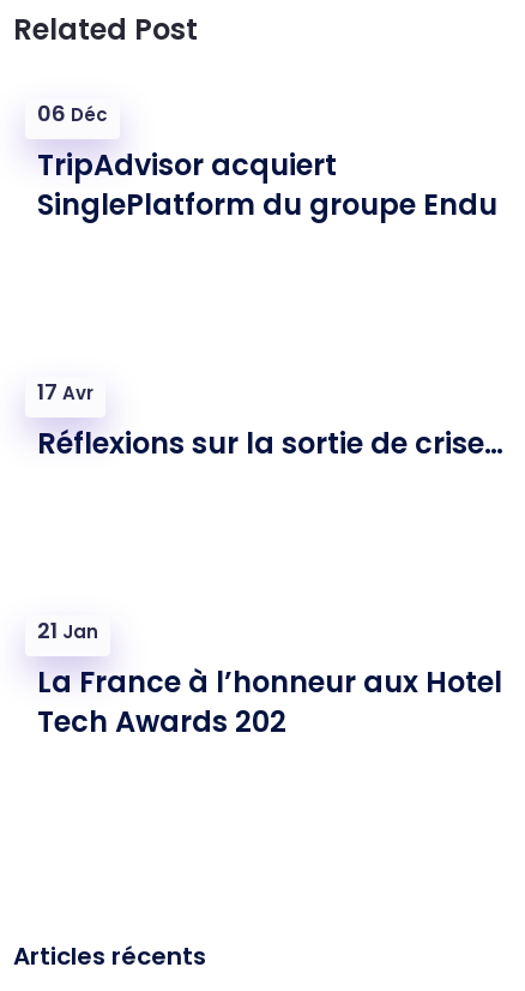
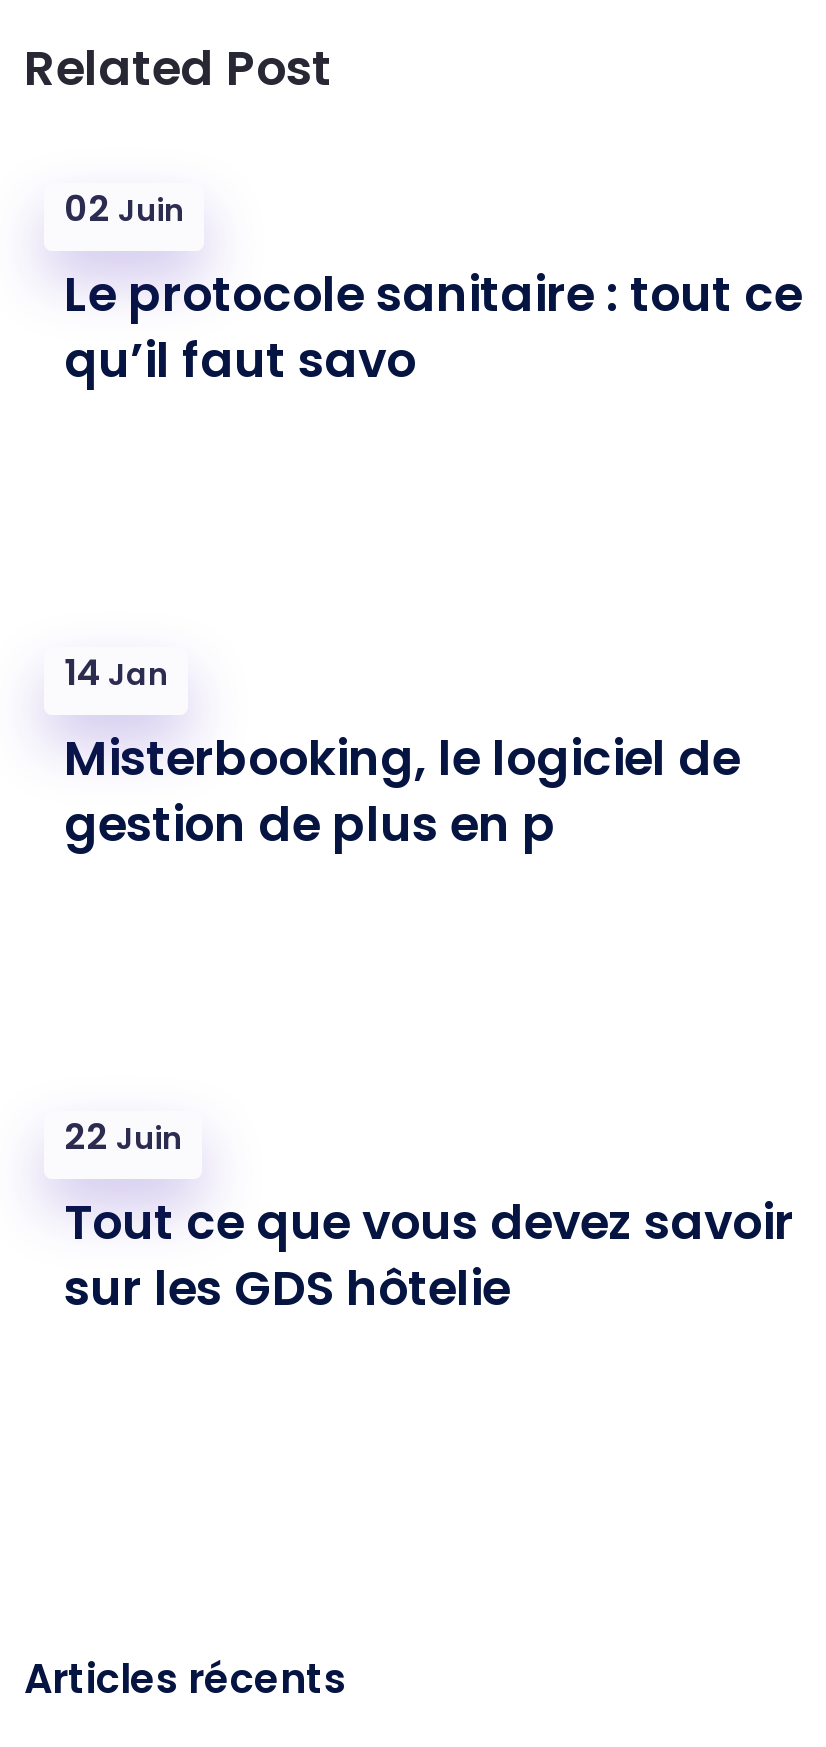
- 06 Déc
- TripAdvisor acquiert
- SinglePlatform du groupe Endu
+ 02 Juin
+ Le protocole sanitaire : tout ce
+ qu’il faut savo

- 17 Avr
- Réflexions sur la sortie de crise…
+ 14 Jan
+ Misterbooking, le logiciel de
+ gestion de plus en p

- 21 Jan
- La France à l’honneur aux Hotel
- Tech Awards 202
+ 22 Juin
+ Tout ce que vous devez savoir
+ sur les GDS hôtelie
